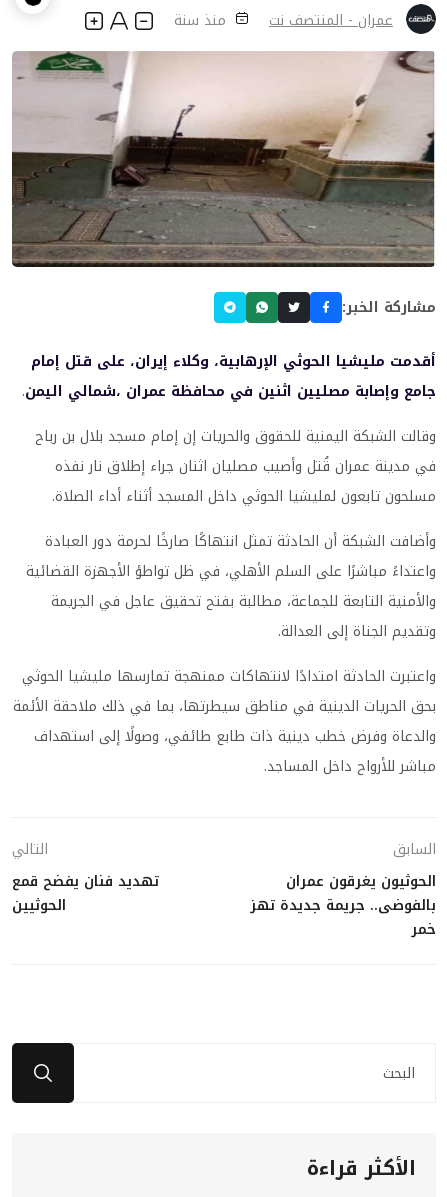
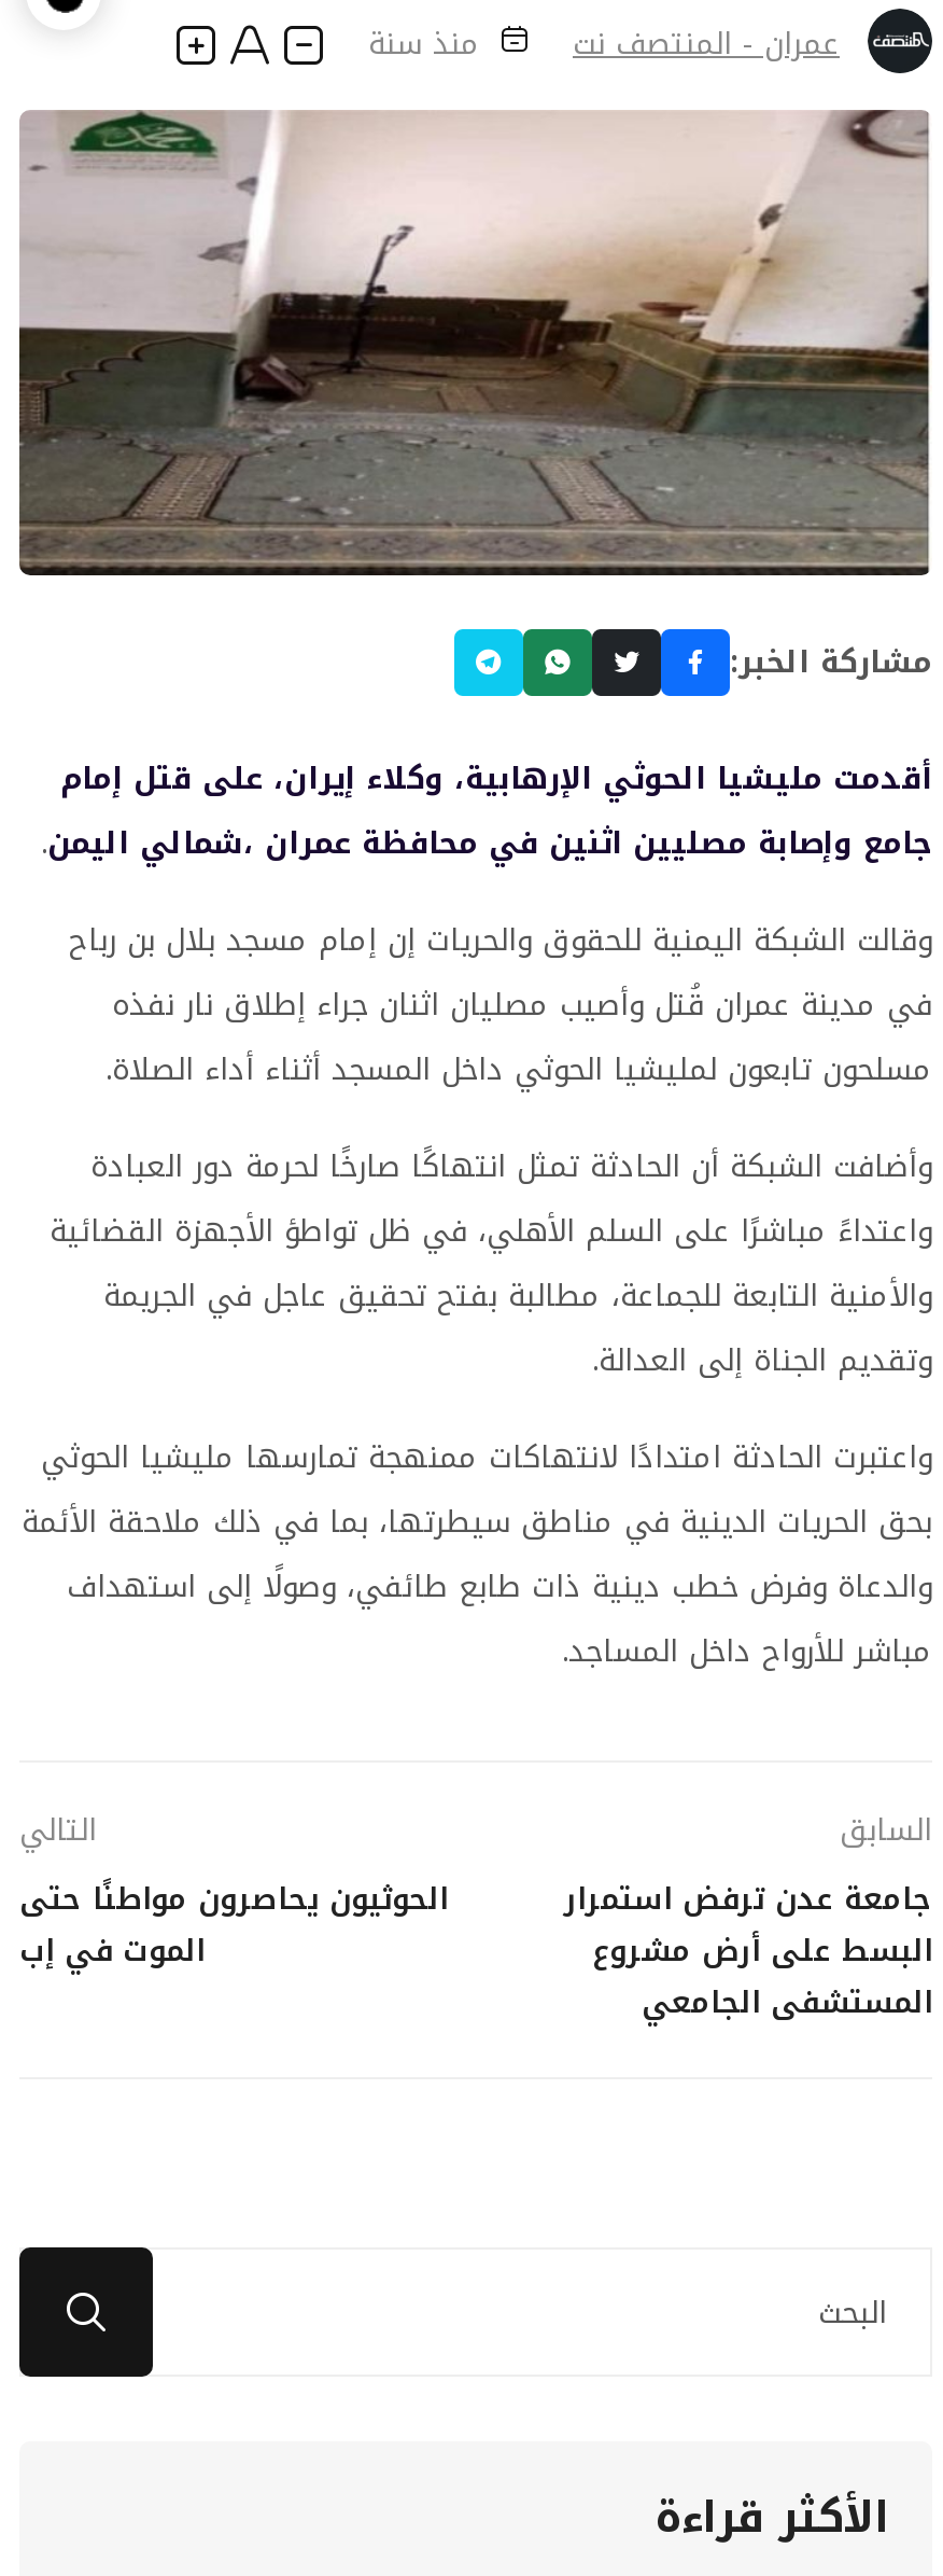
- تهديد فنان يفضح قمع
- الحوثيين
+ الحوثيون يحاصرون مواطنًا حتى
+ الموت في إب

- الحوثيون يغرقون عمران
- بالفوضى.. جريمة جديدة تهز
- خمر
+ جامعة عدن ترفض استمرار
+ البسط على أرض مشروع
+ المستشفى الجامعي
